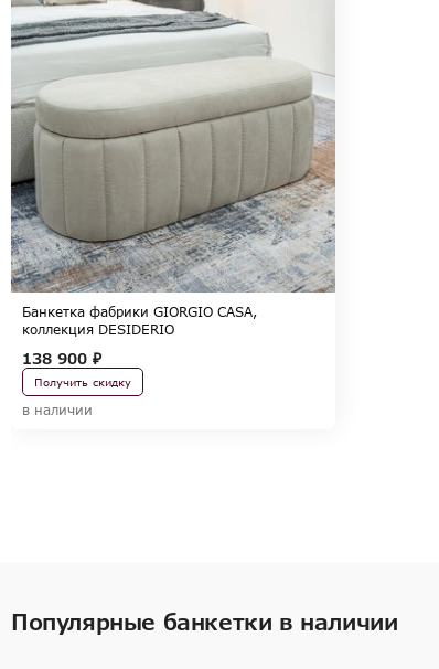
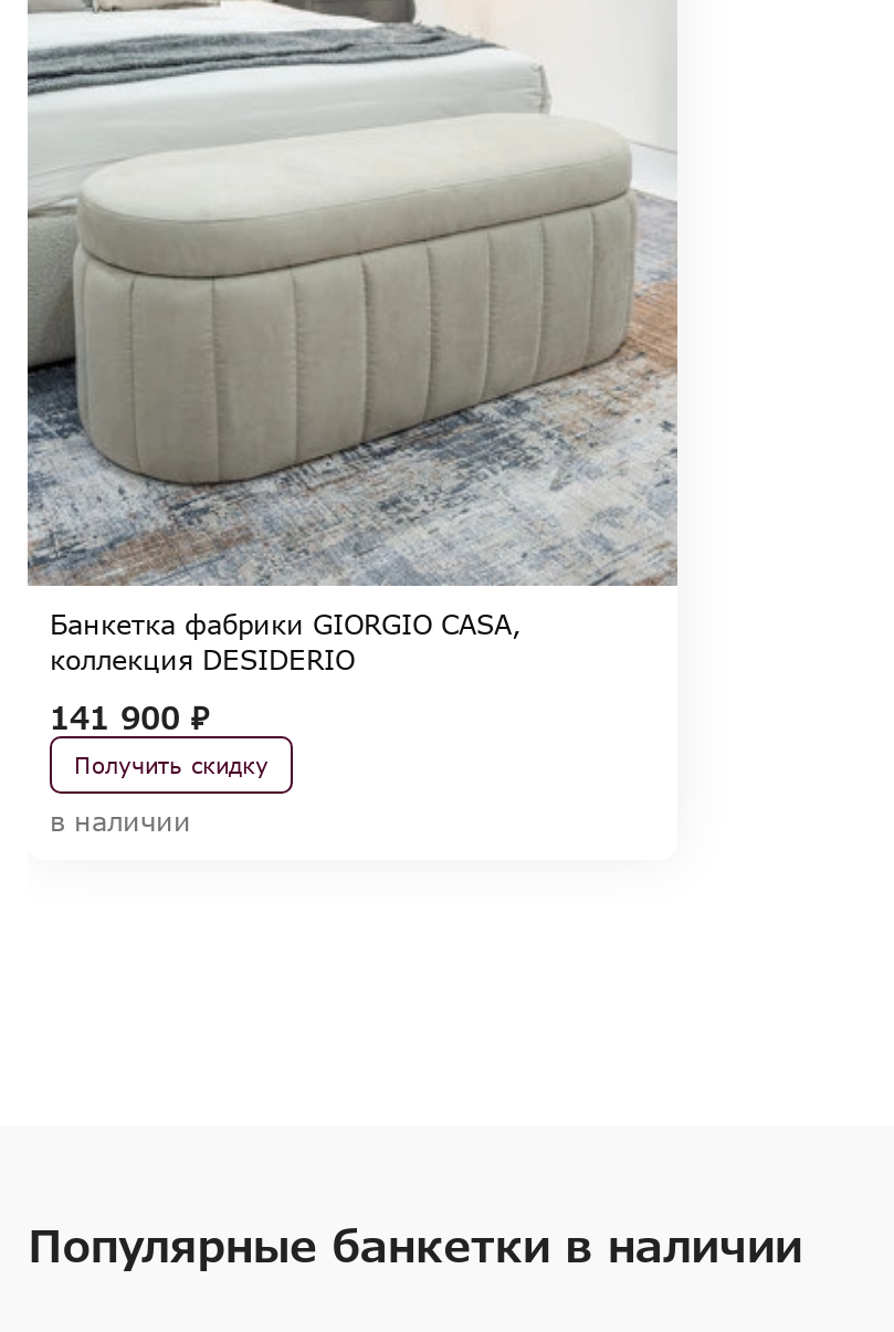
- 138 900 ₽
+ 141 900 ₽
